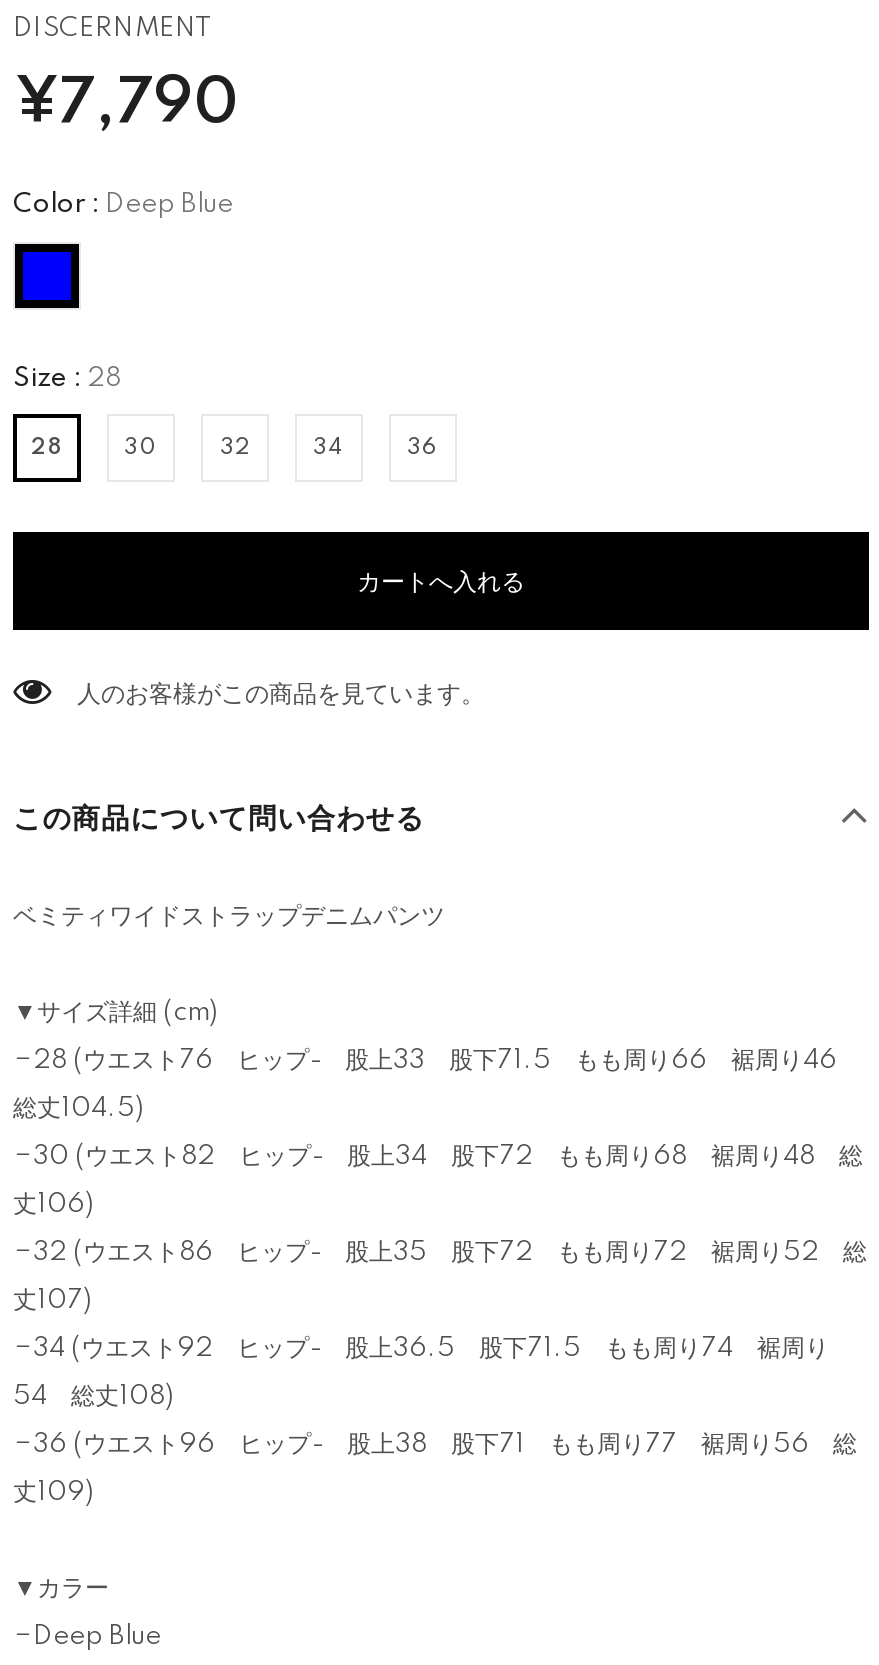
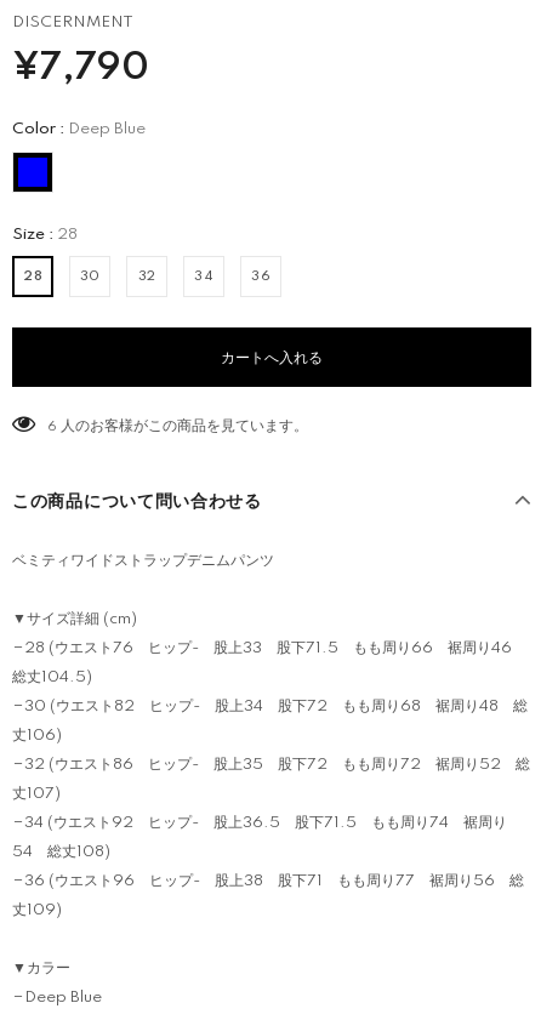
- 人のお客様がこの商品を見ています。
+ 6 人のお客様がこの商品を見ています。
